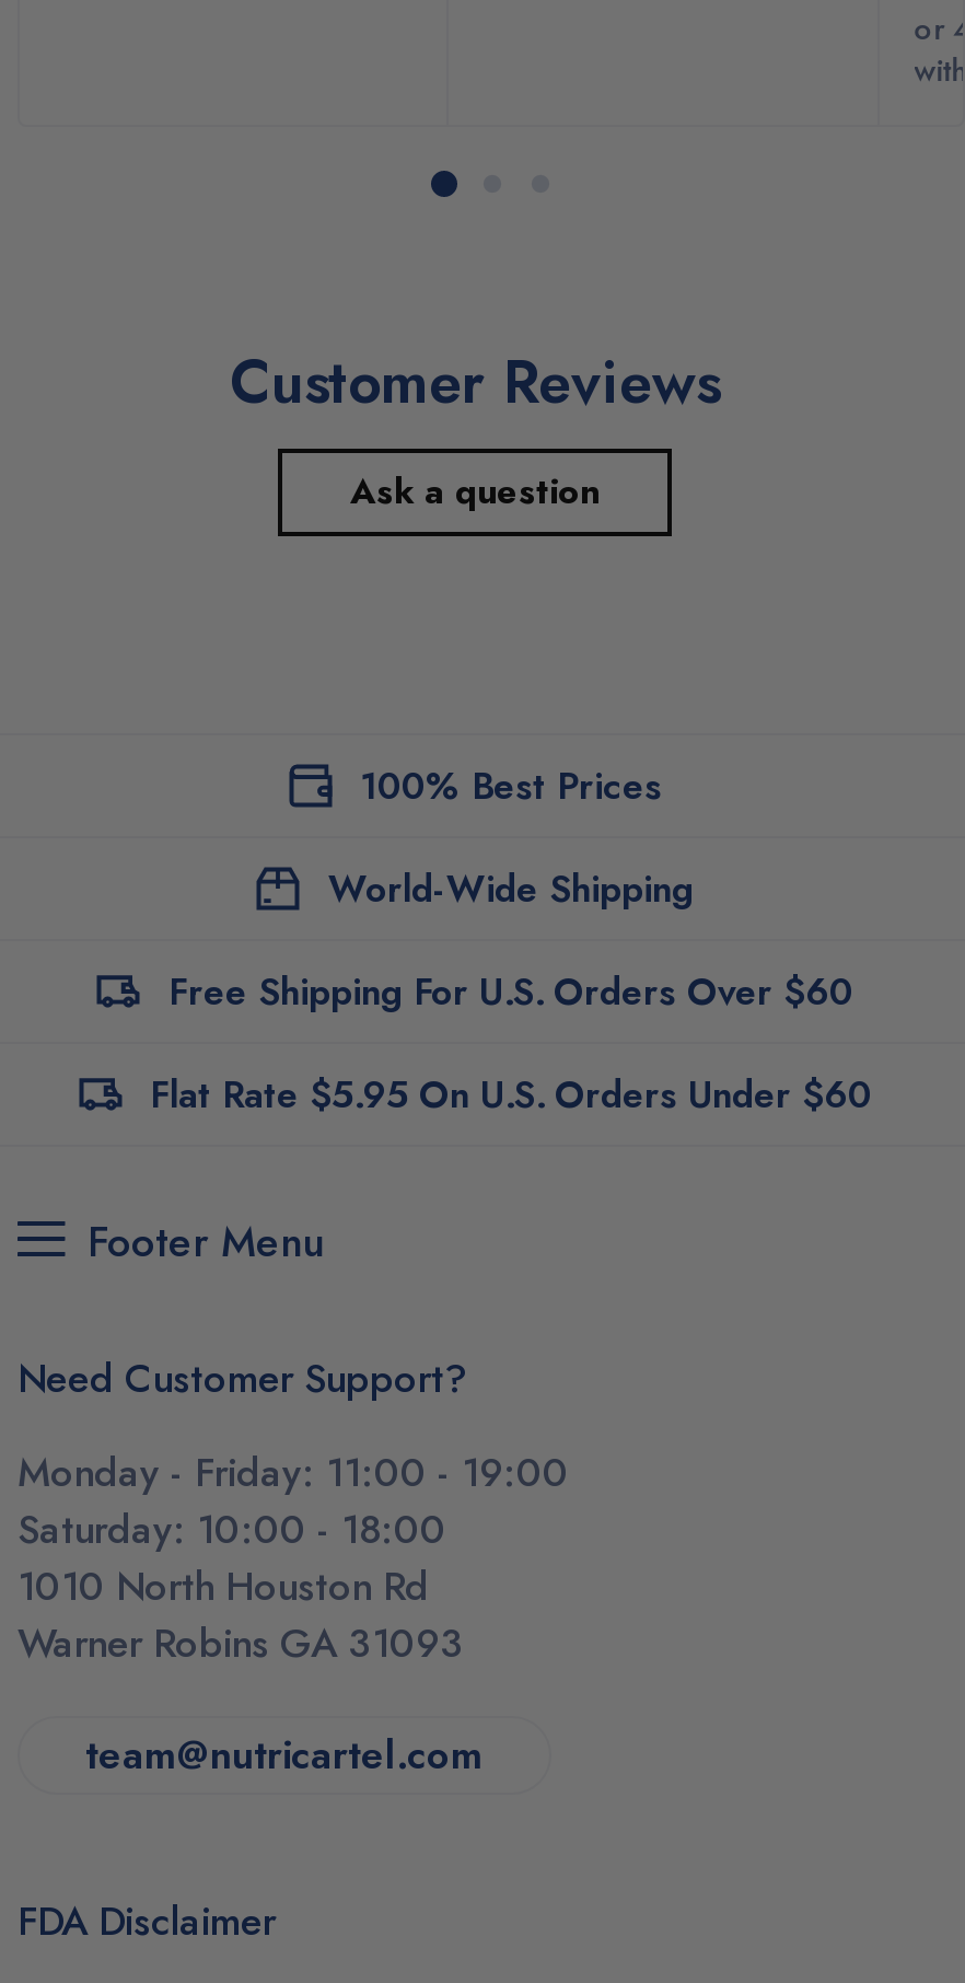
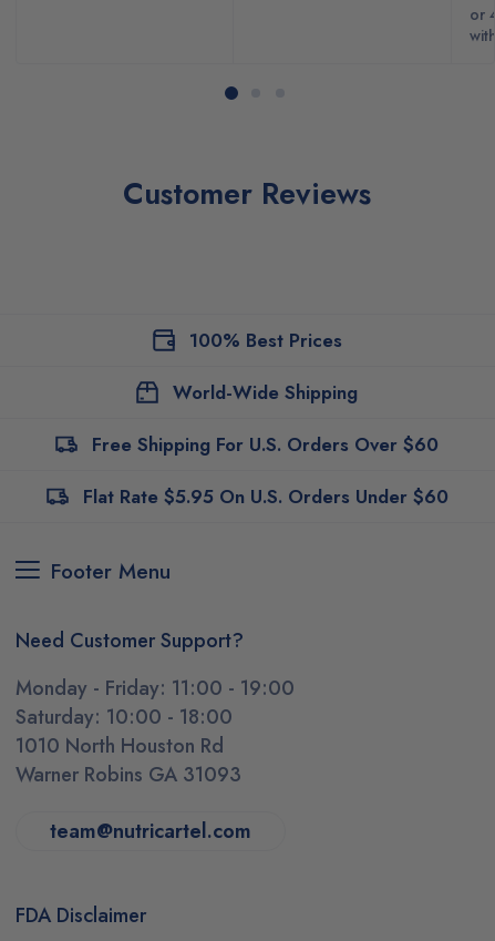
- Ask a question
